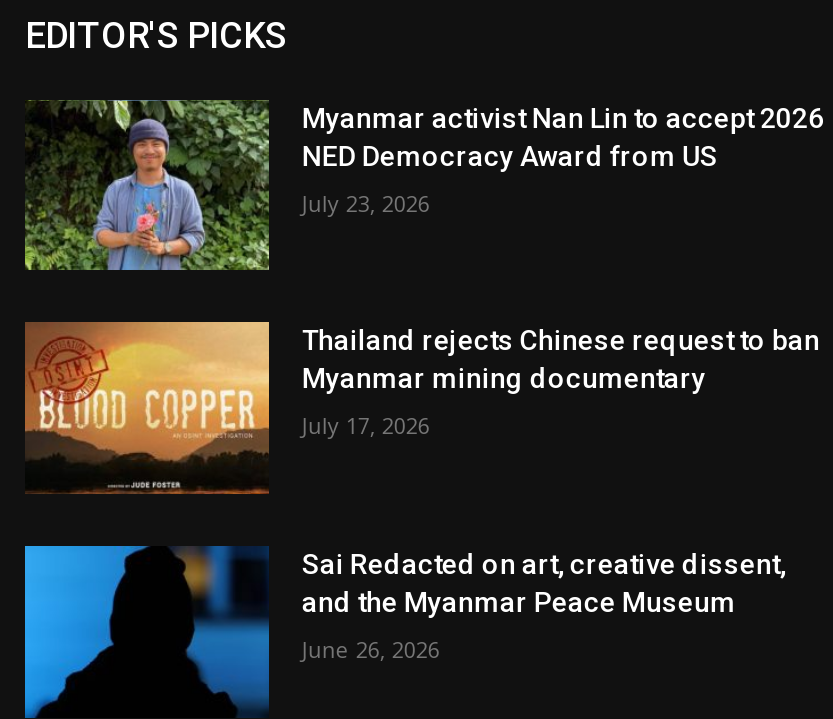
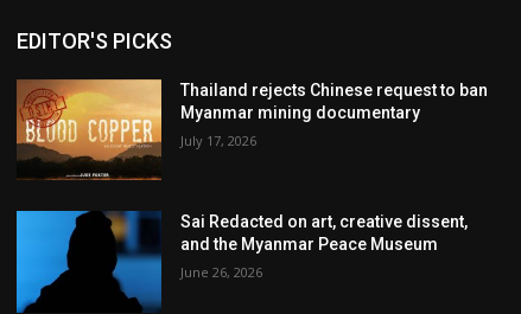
- [image]
- Myanmar activist Nan Lin to accept 2026
- NED Democracy Award from US
- July 23, 2026
